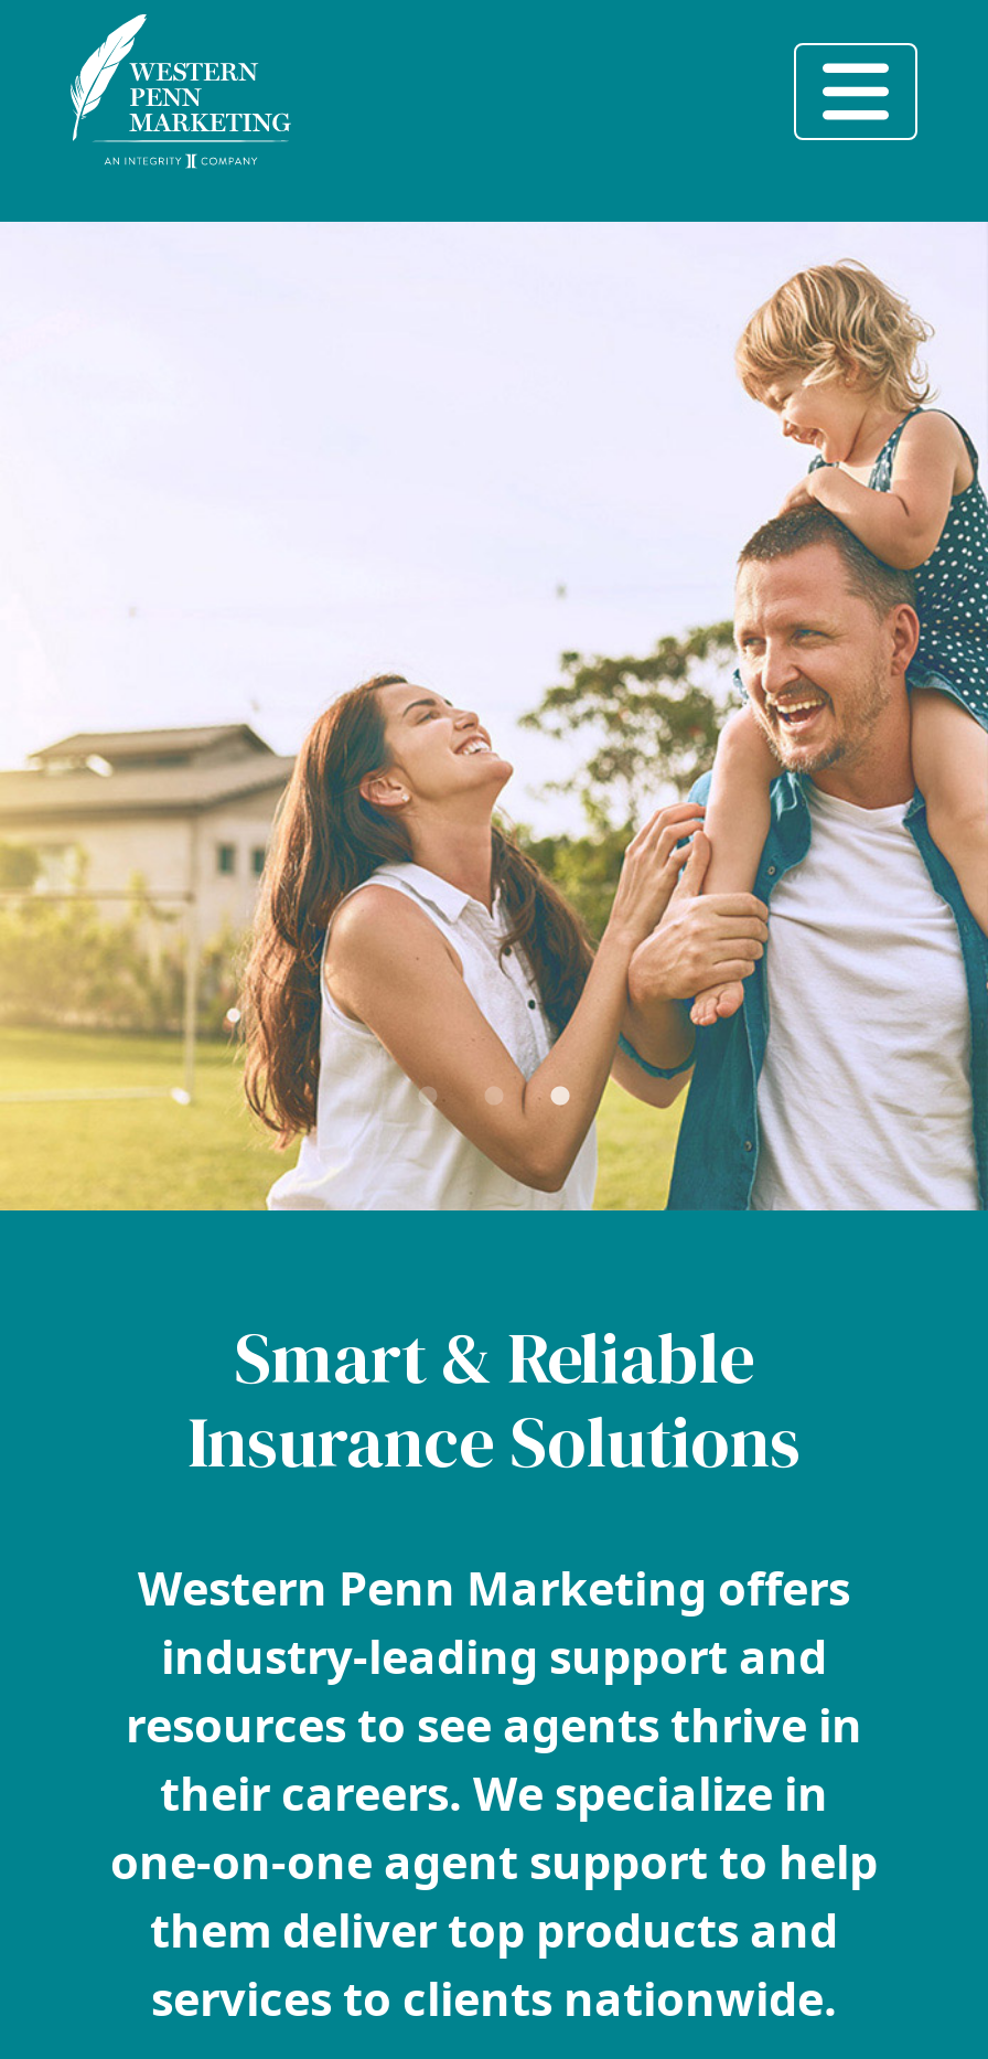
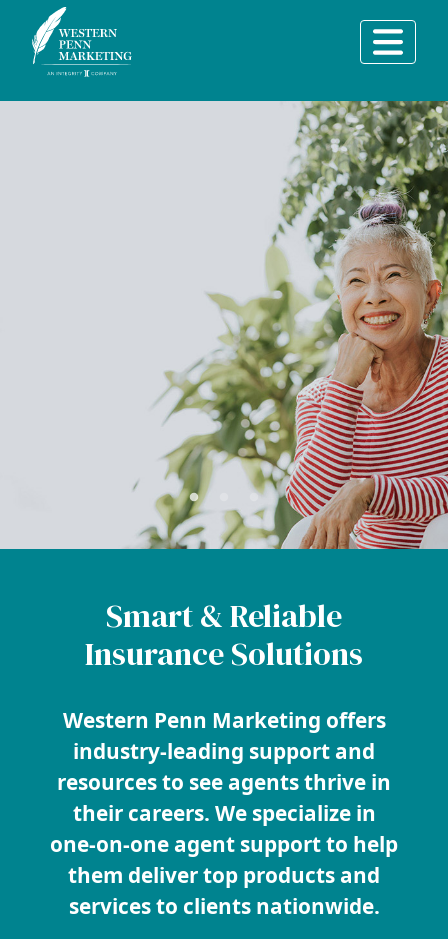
- [image]
+ [image]
